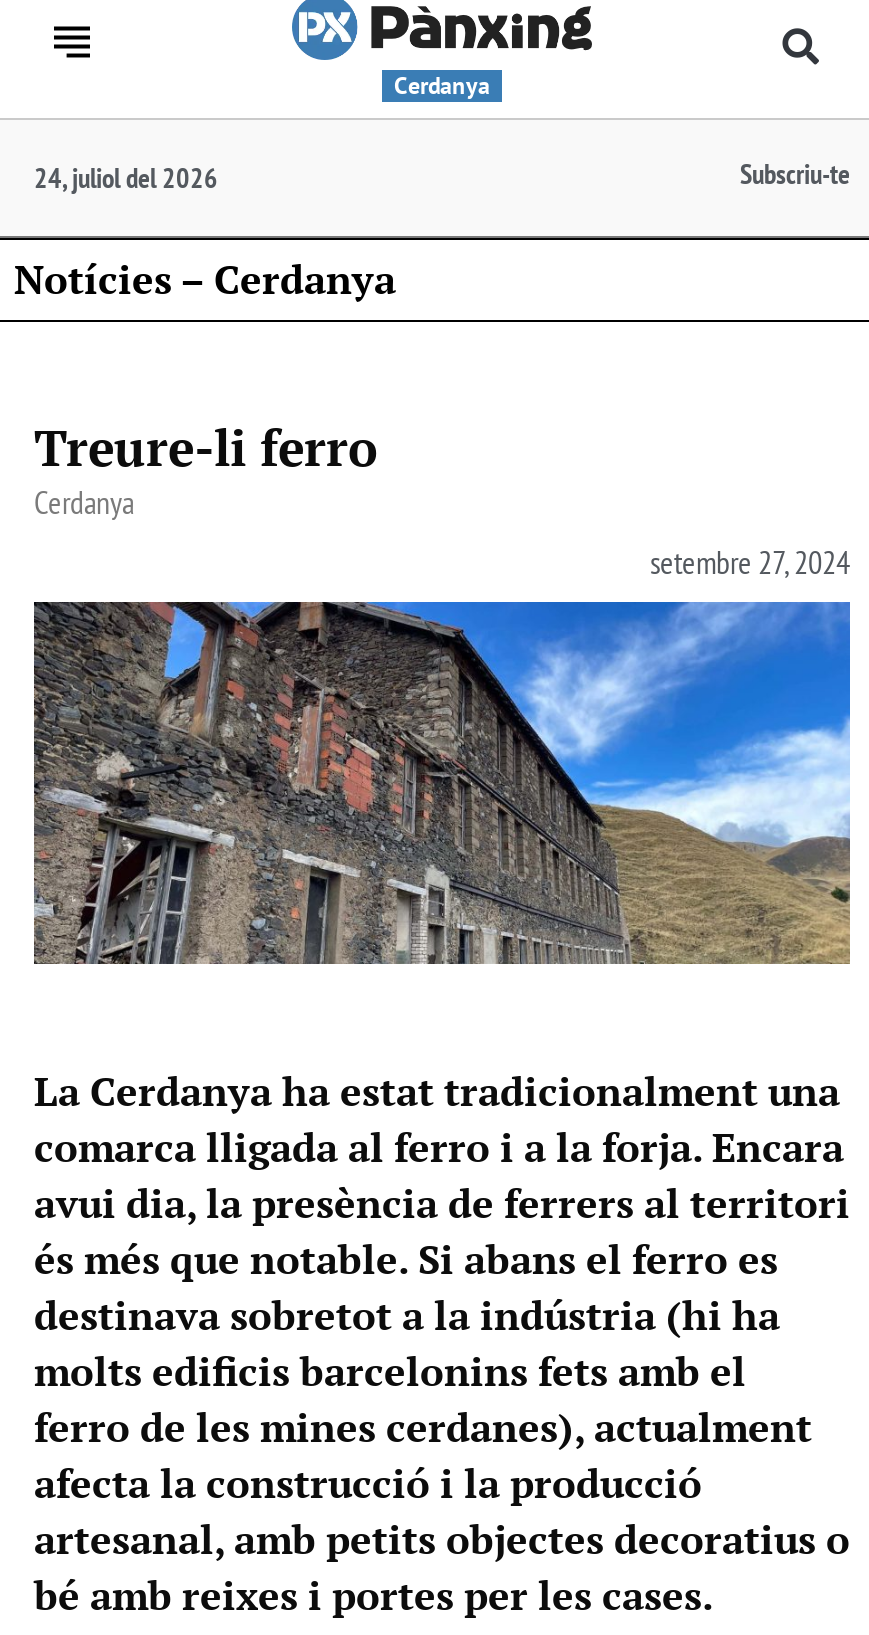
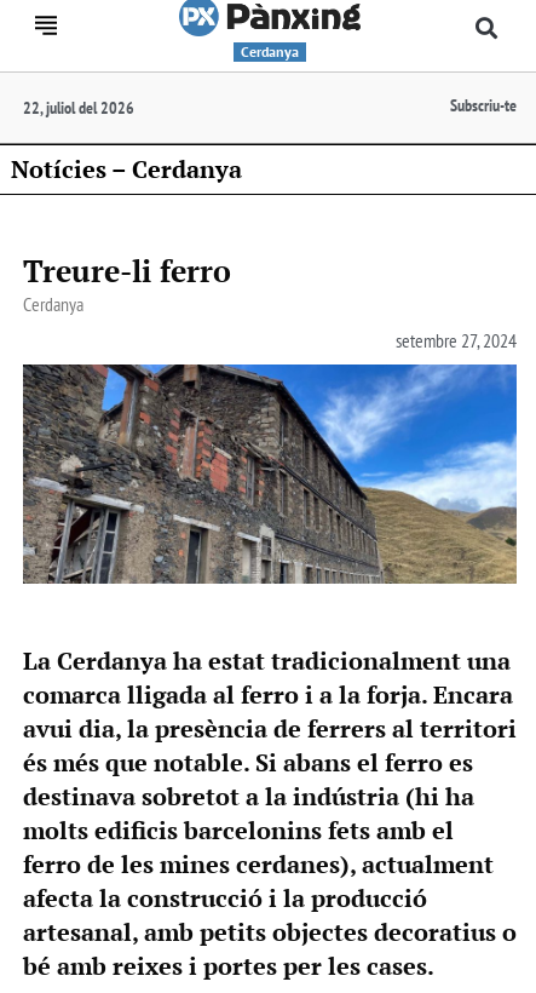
- 24, juliol del 2026
+ 22, juliol del 2026
